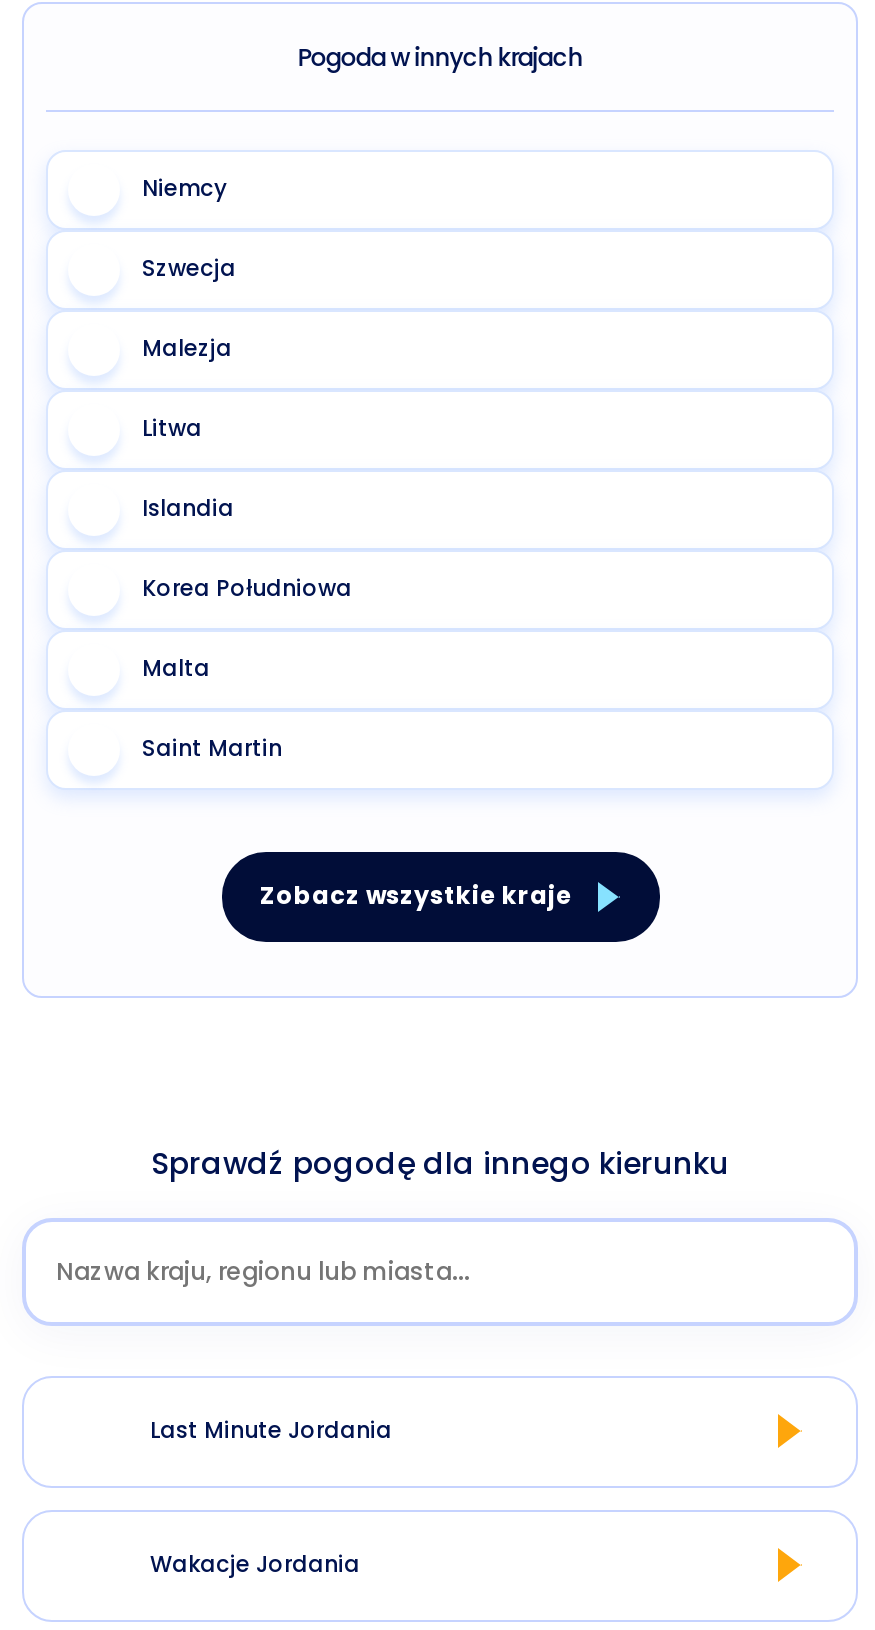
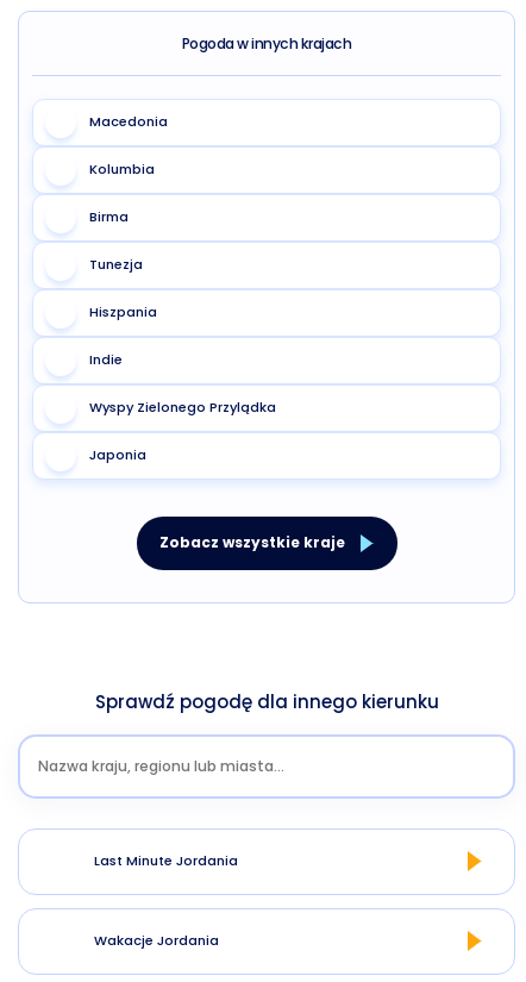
- Niemcy
+ Macedonia

- Szwecja
+ Kolumbia

- Malezja
+ Birma

- Litwa
+ Tunezja

- Islandia
+ Hiszpania

- Korea Południowa
+ Indie

- Malta
+ Wyspy Zielonego Przylądka

- Saint Martin
+ Japonia
